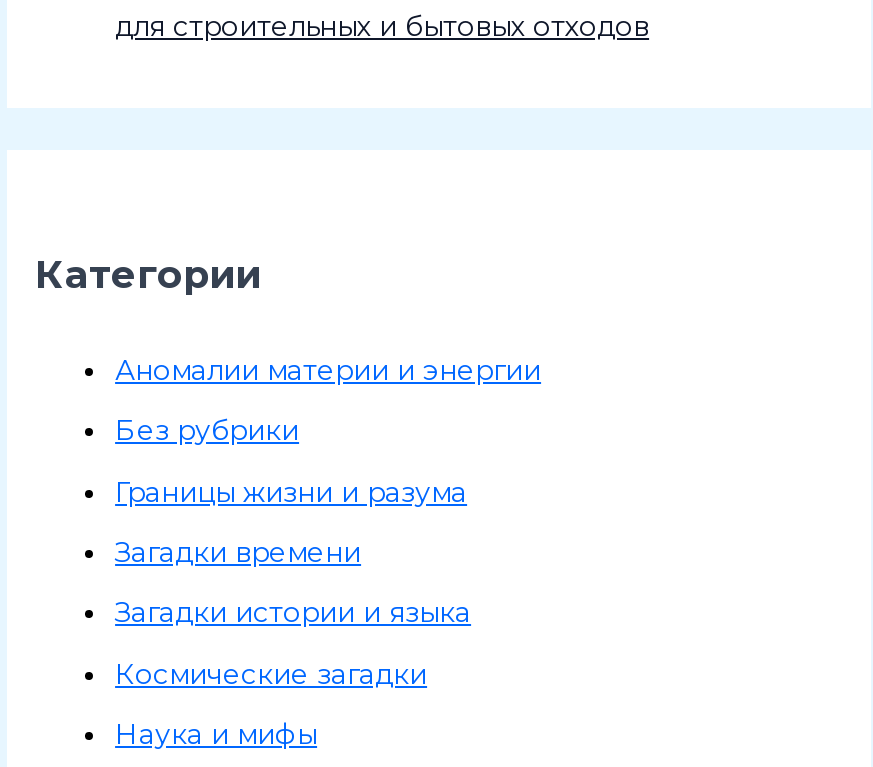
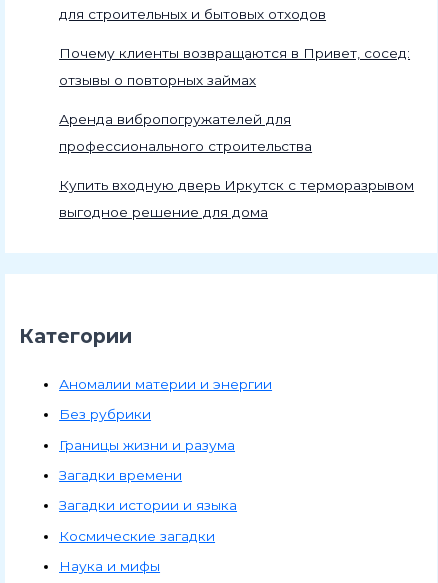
+ Почему клиенты возвращаются в Привет, сосед:
+ отзывы о повторных займах
+ Аренда вибропогружателей для
+ профессионального строительства
+ Купить входную дверь Иркутск с терморазрывом
+ выгодное решение для дома
